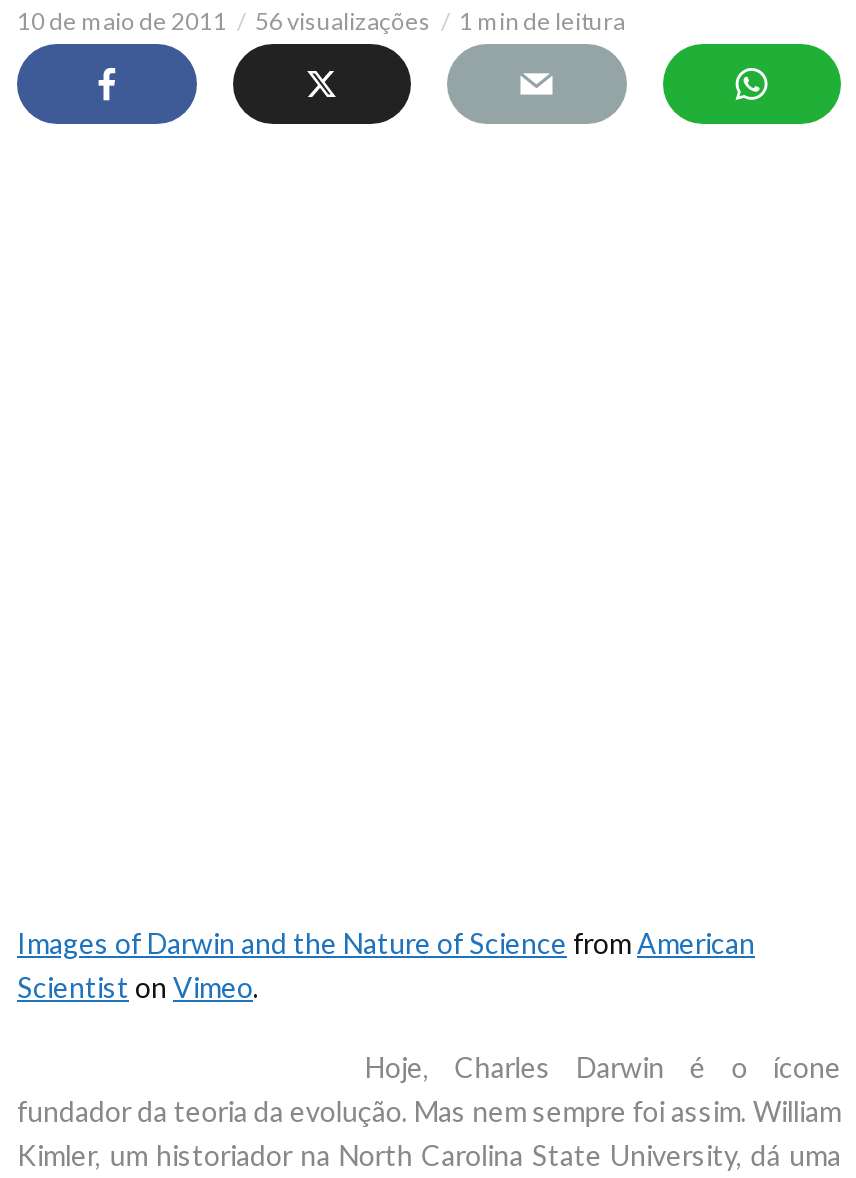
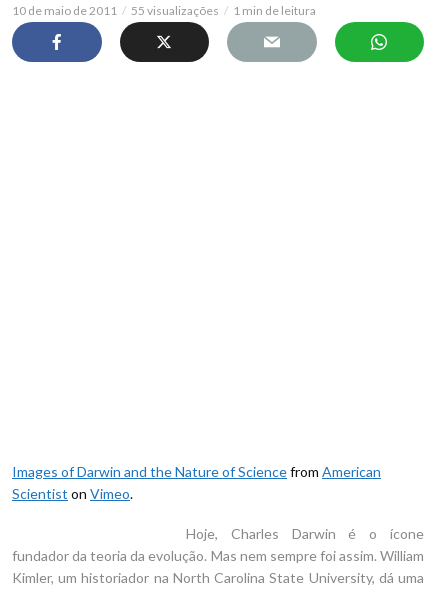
- 56 visualizações
+ 55 visualizações
